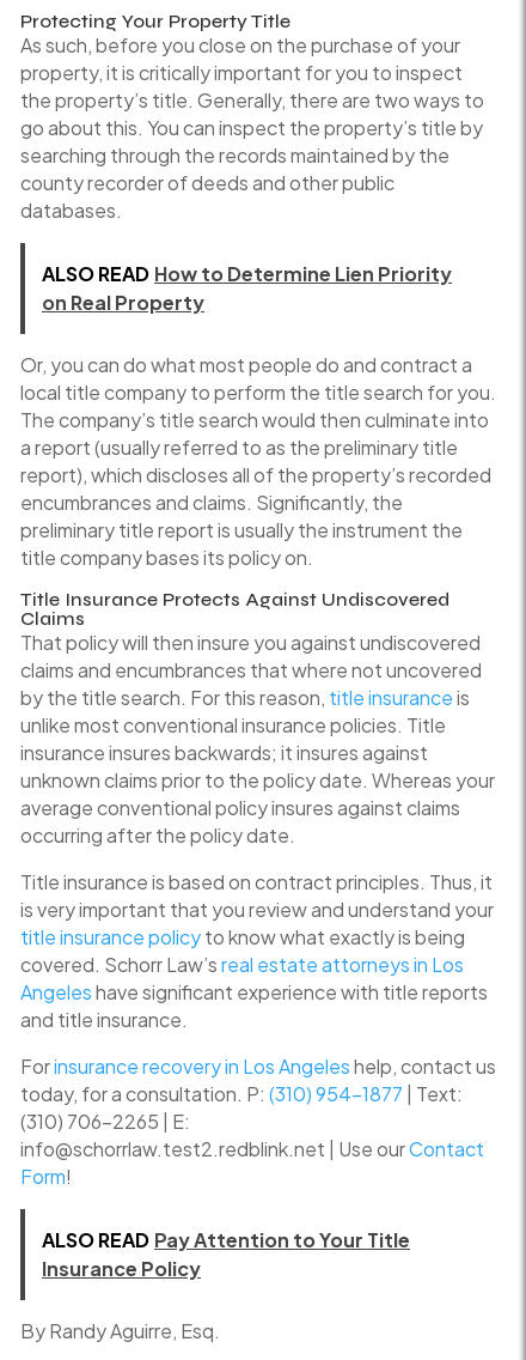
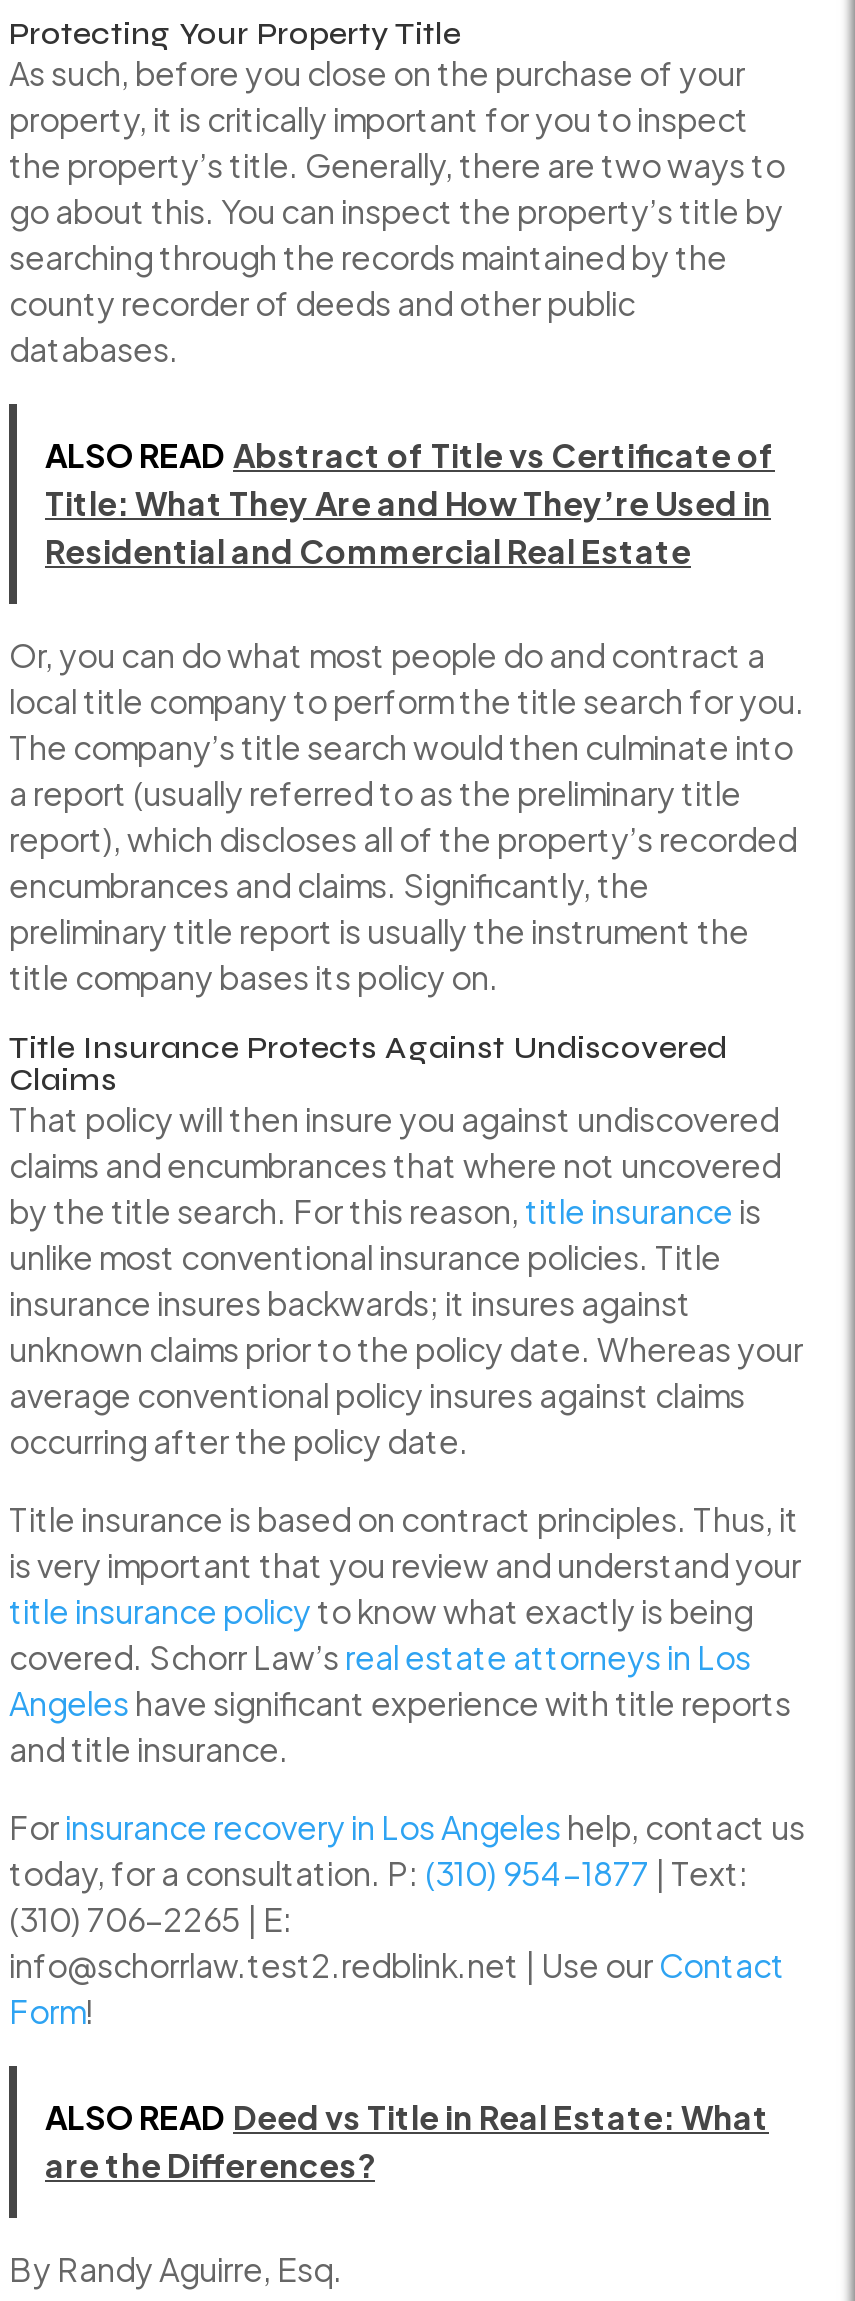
- ALSO READ How to Determine Lien Priority
- on Real Property
+ ALSO READ Abstract of Title vs Certificate of
+ Title: What They Are and How They’re Used in
+ Residential and Commercial Real Estate

- ALSO READ Pay Attention to Your Title
- Insurance Policy
+ ALSO READ Deed vs Title in Real Estate: What
+ are the Differences?
